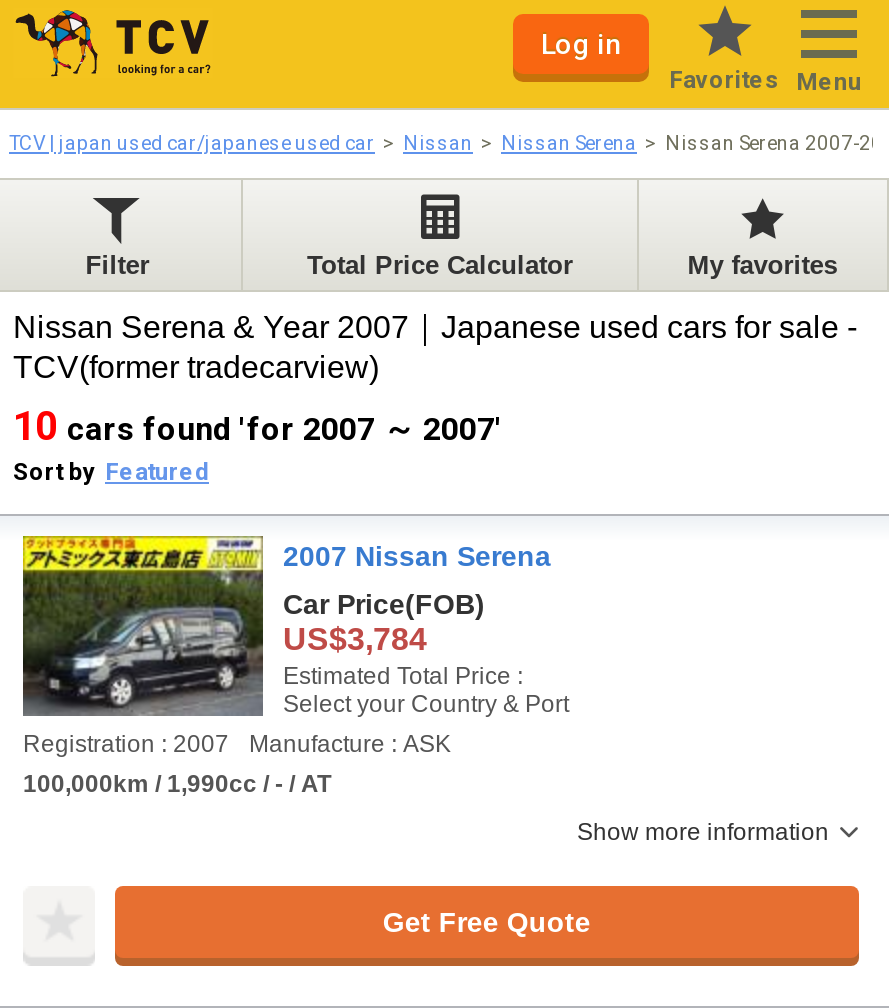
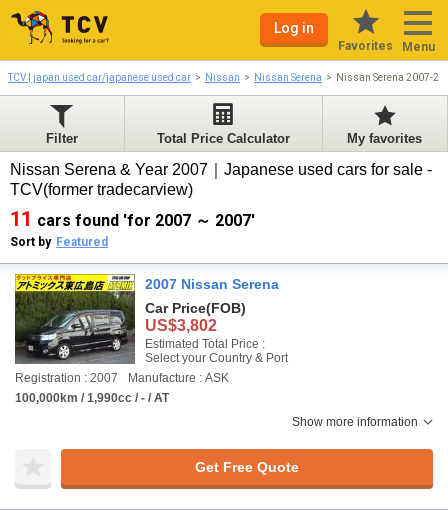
- 10 cars found 'for 2007 ～ 2007'
+ 11 cars found 'for 2007 ～ 2007'

- US$3,784
+ US$3,802
